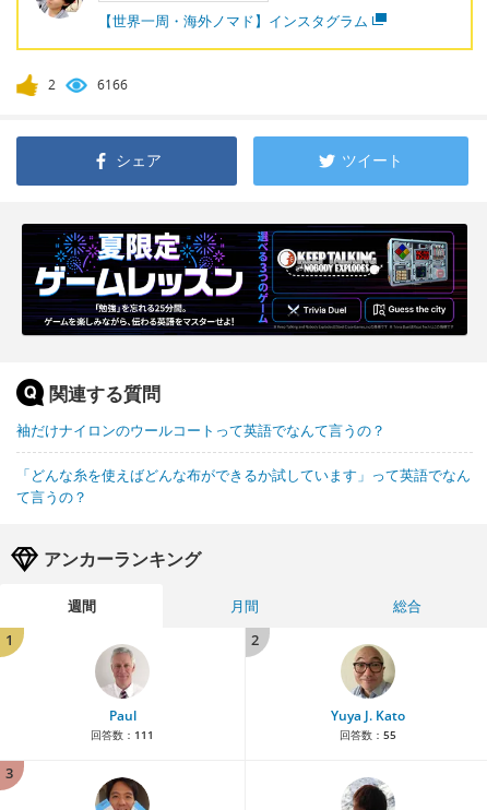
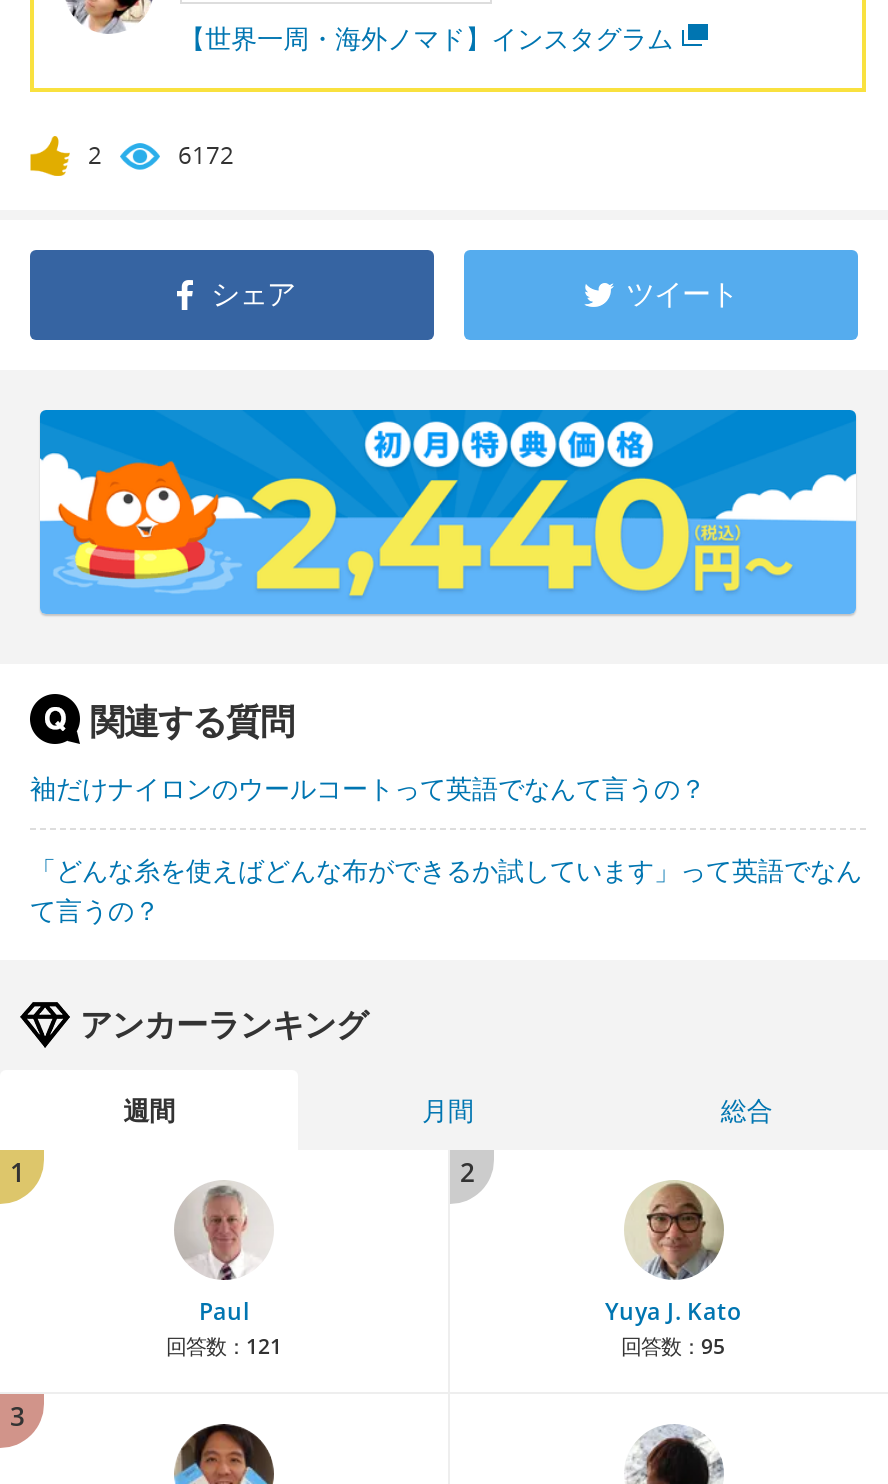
- 6166
+ 6172

- [image]
+ [image]

- 回答数：111
+ 回答数：121

- 回答数：55
+ 回答数：95
